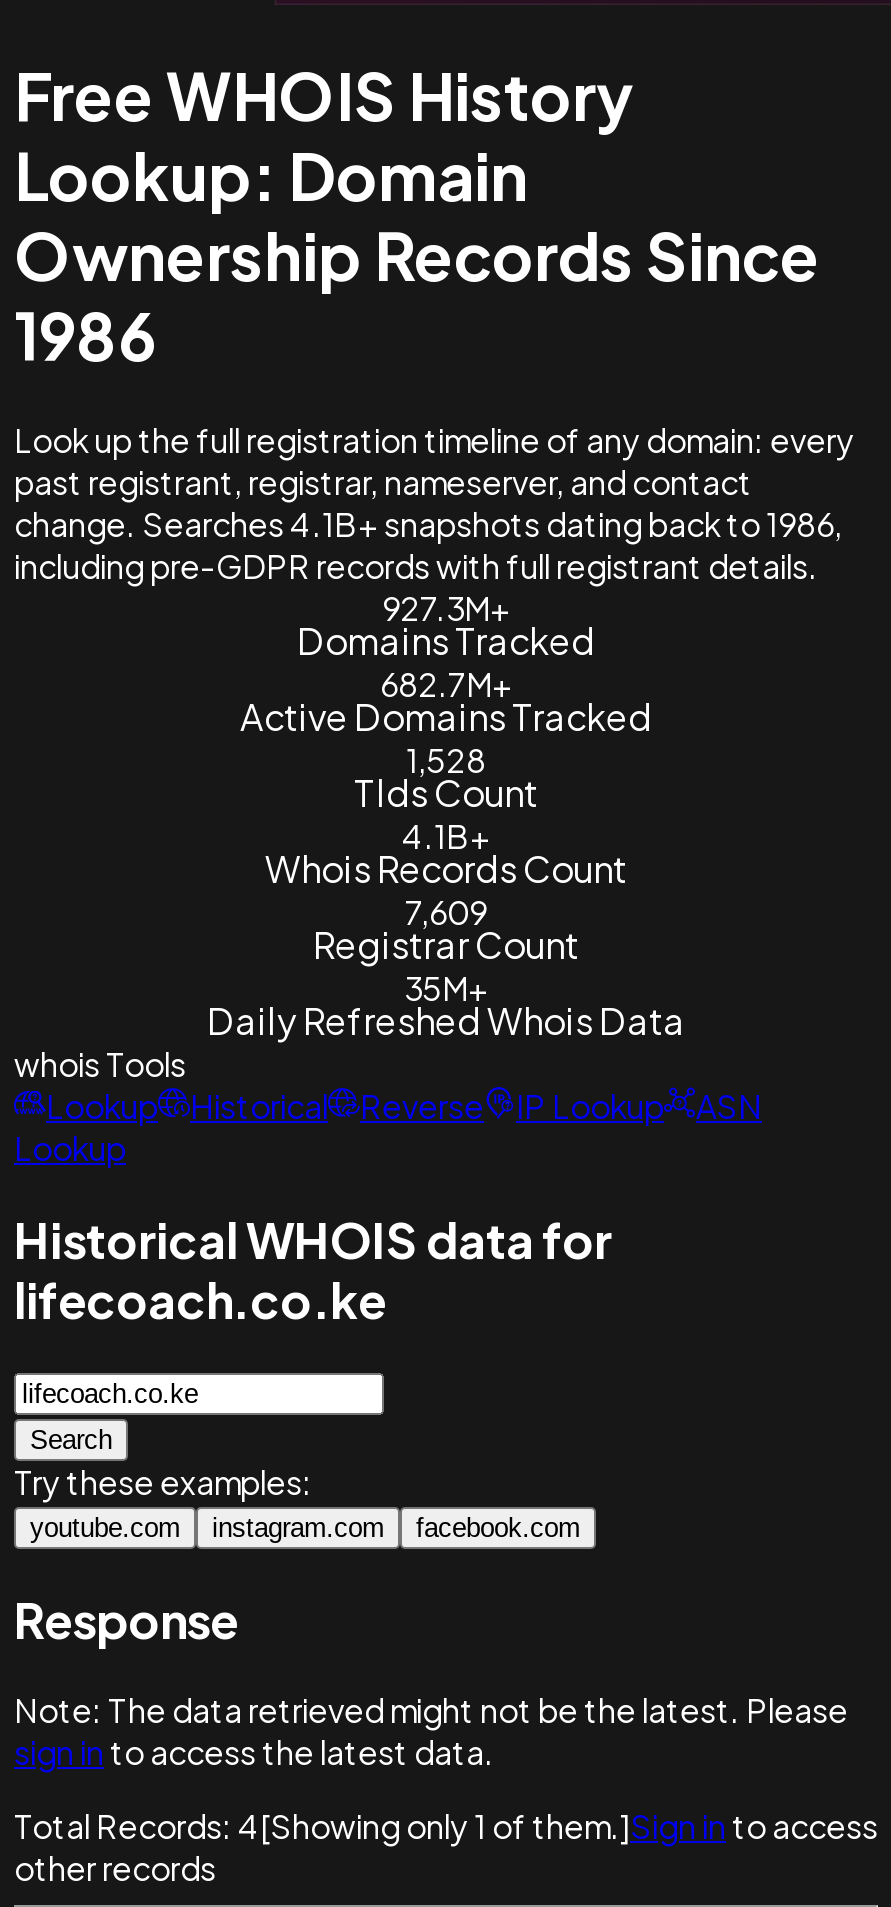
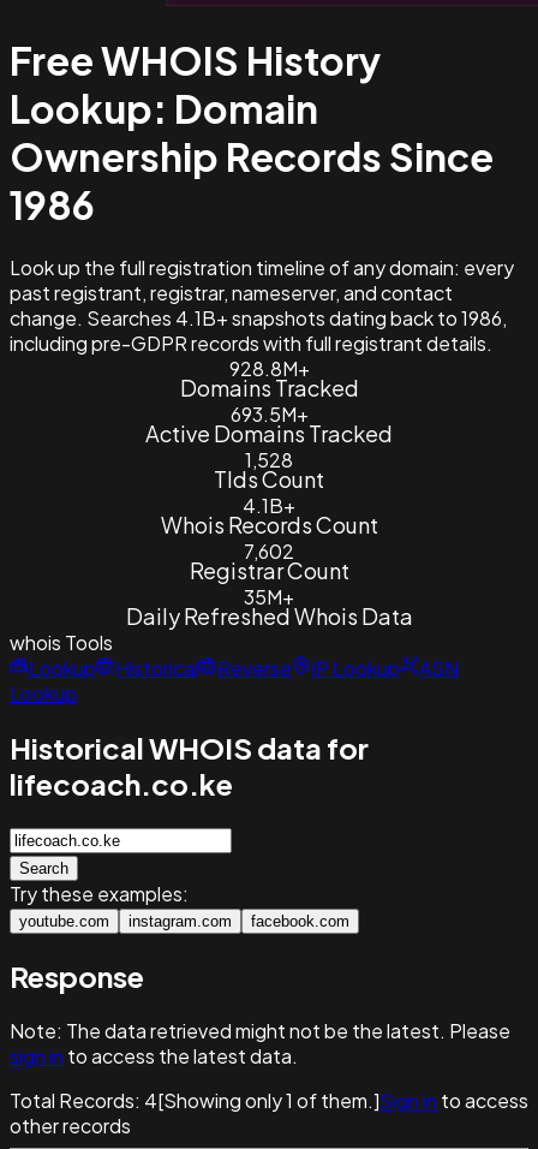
- 927.3M+
+ 928.8M+

- 682.7M+
+ 693.5M+

- 7,609
+ 7,602
